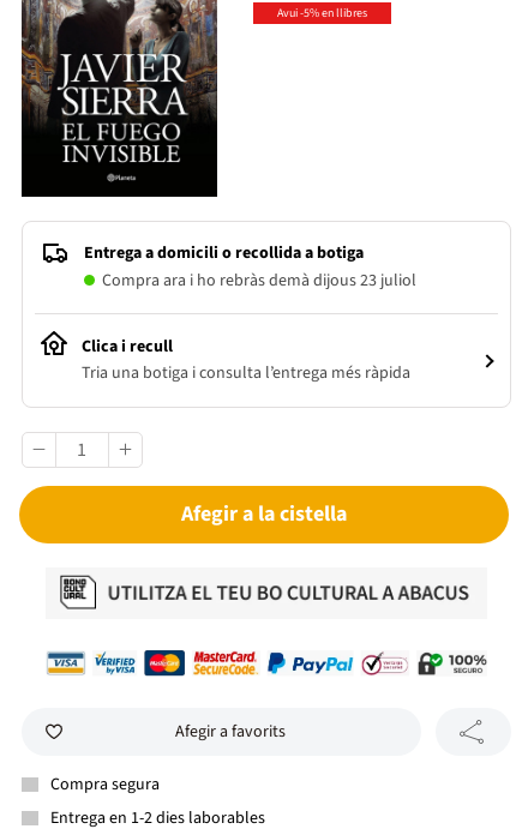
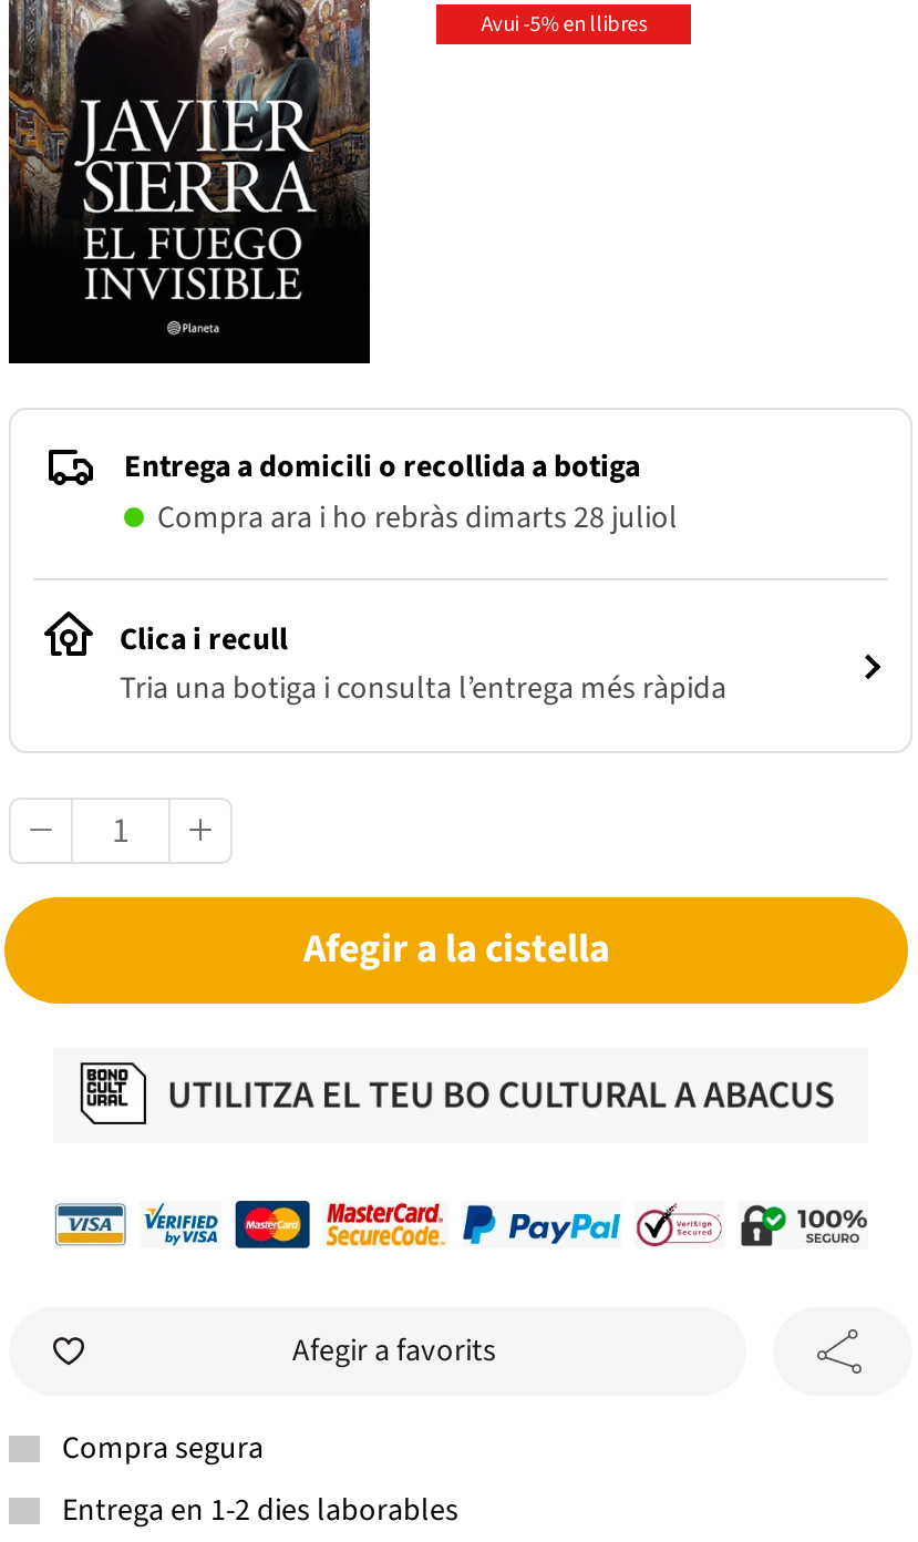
- Compra ara i ho rebràs demà dijous 23 juliol
+ Compra ara i ho rebràs dimarts 28 juliol
